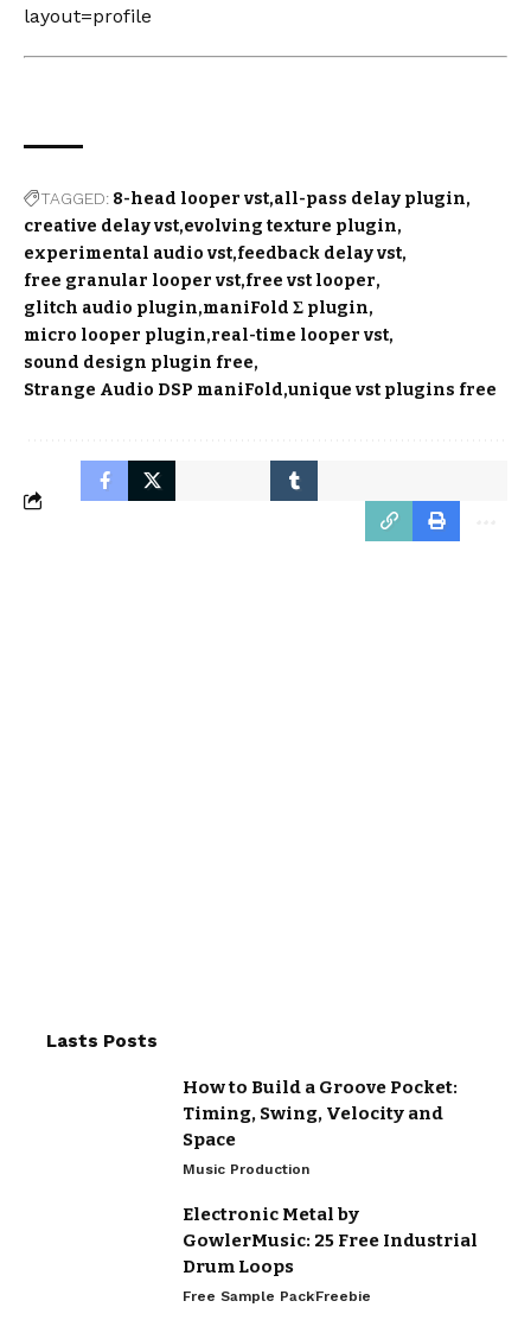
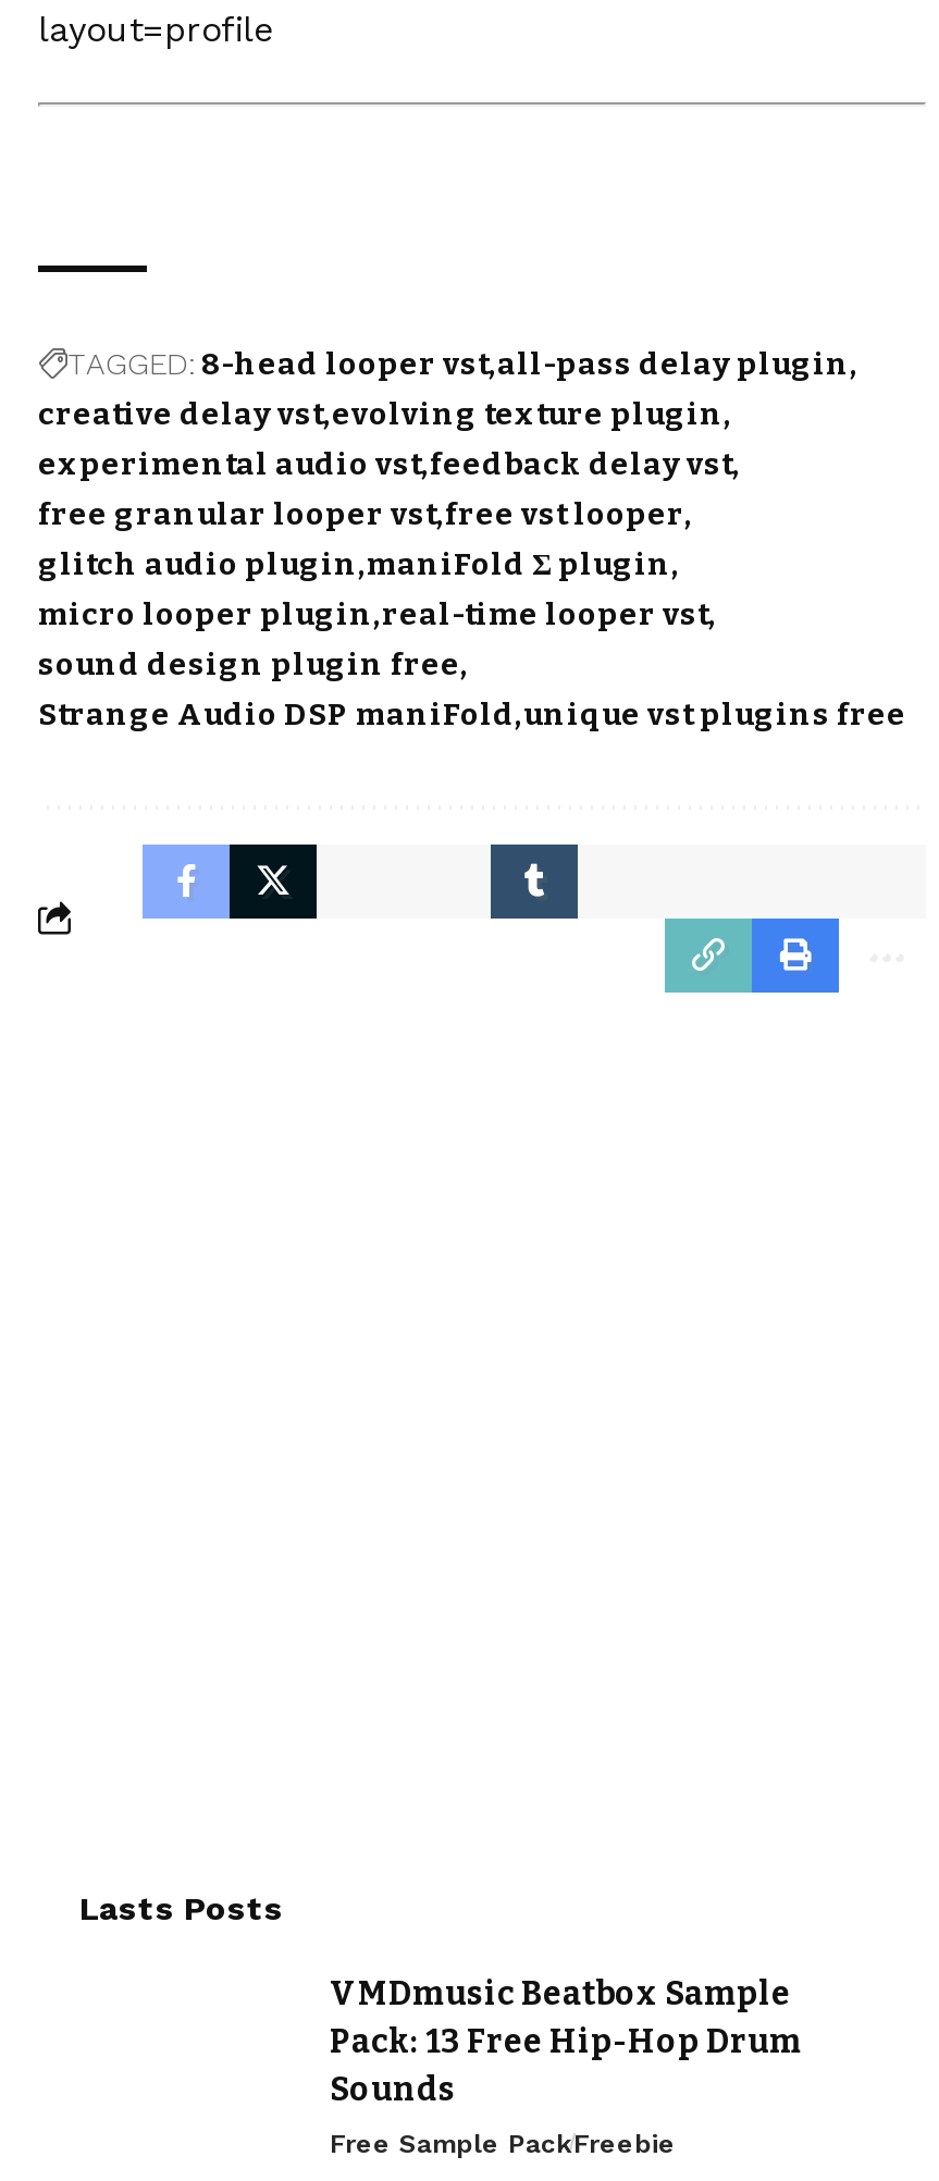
- How to Build a Groove Pocket:
- Timing, Swing, Velocity and
- Space
- Music Production
- Electronic Metal by
- GowlerMusic: 25 Free Industrial
- Drum Loops
+ VMDmusic Beatbox Sample
+ Pack: 13 Free Hip-Hop Drum
+ Sounds
